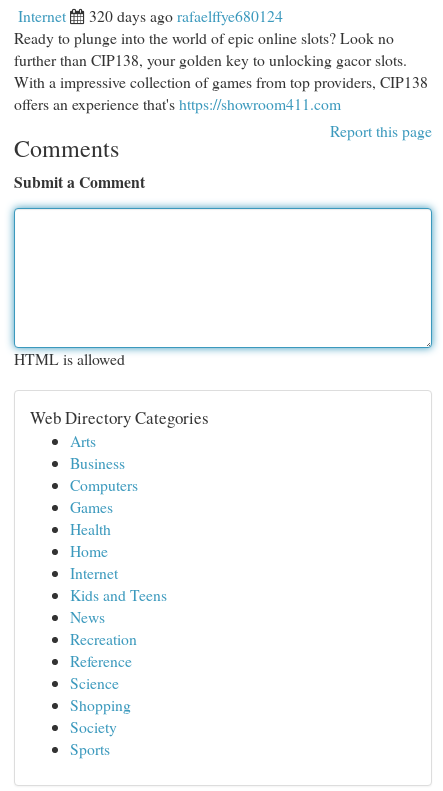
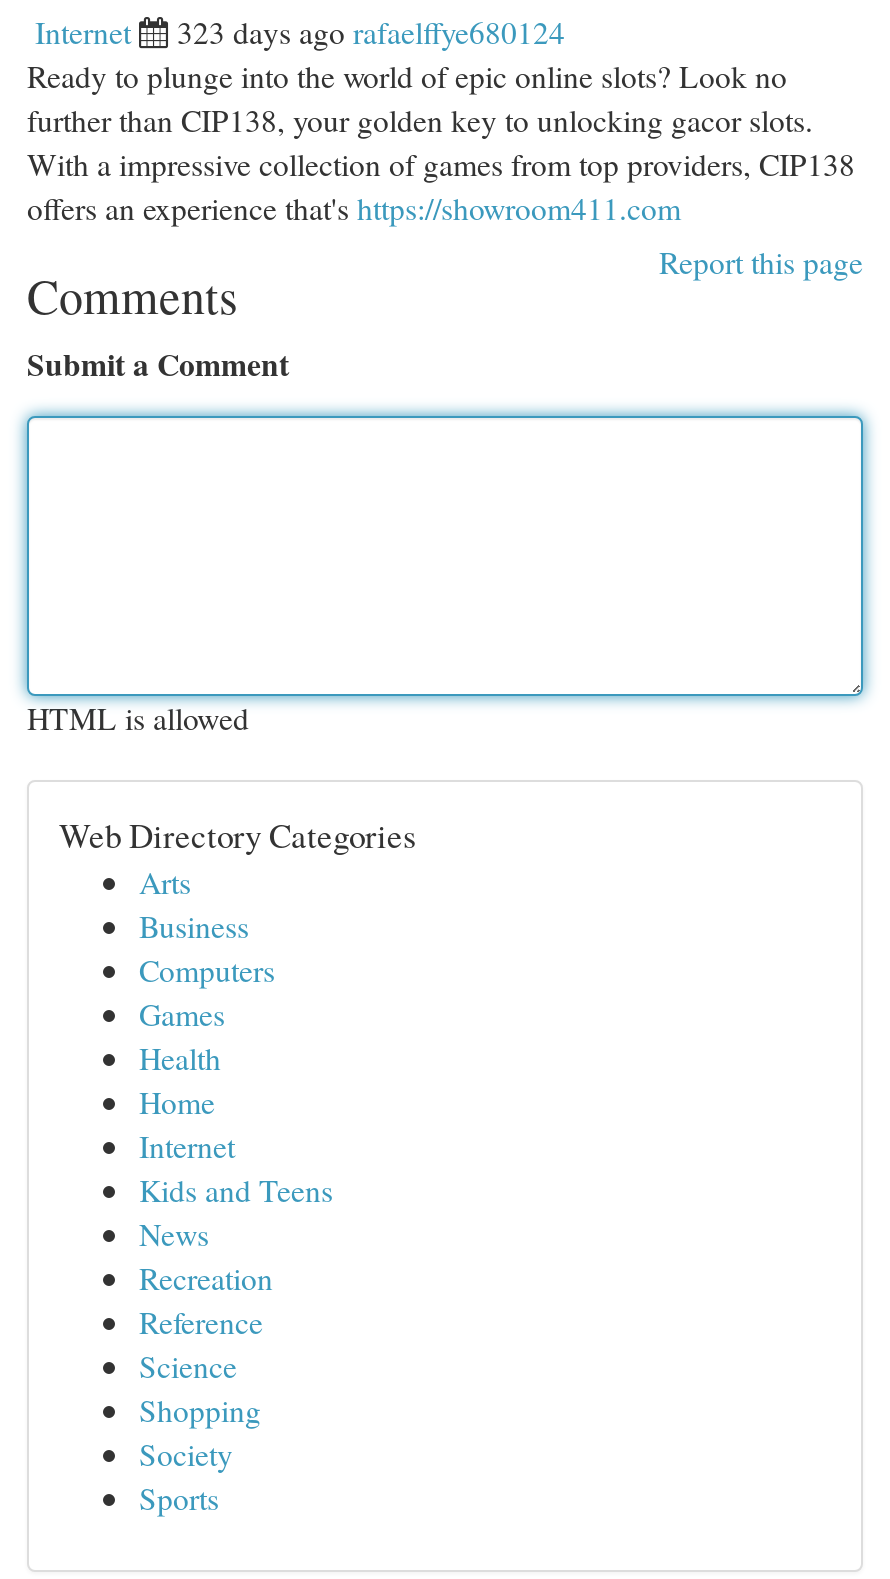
- 320 days ago rafaelffye680124
+ 323 days ago rafaelffye680124
